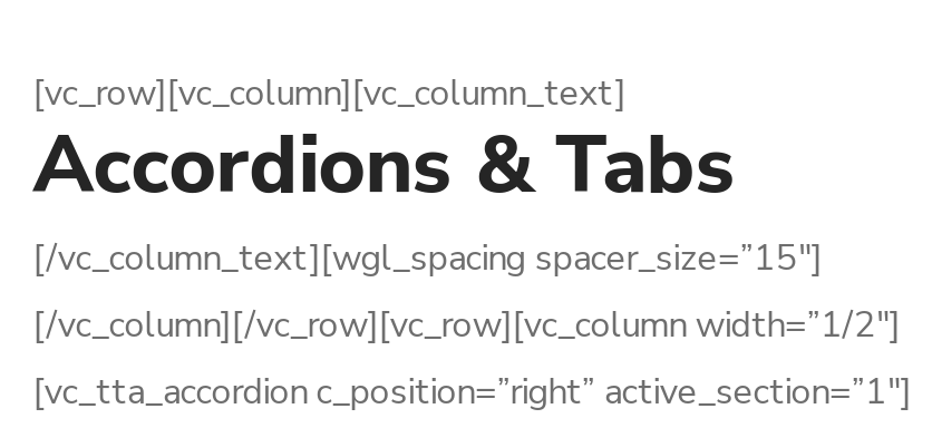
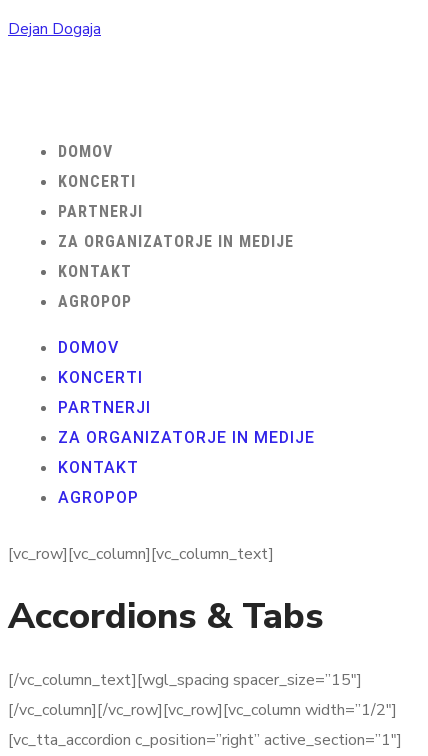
+ Dejan Dogaja

+ DOMOV
+ KONCERTI
+ PARTNERJI
+ ZA ORGANIZATORJE IN MEDIJE
+ KONTAKT
+ AGROPOP
+ DOMOV
+ KONCERTI
+ PARTNERJI
+ ZA ORGANIZATORJE IN MEDIJE
+ KONTAKT
+ AGROPOP
